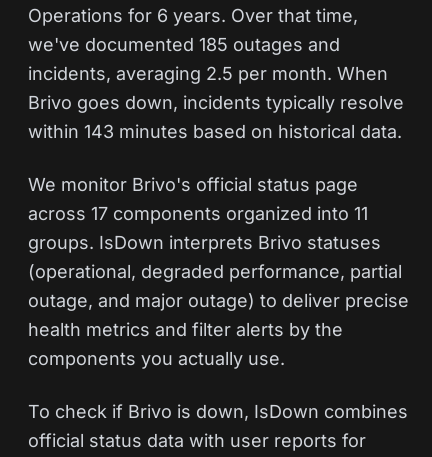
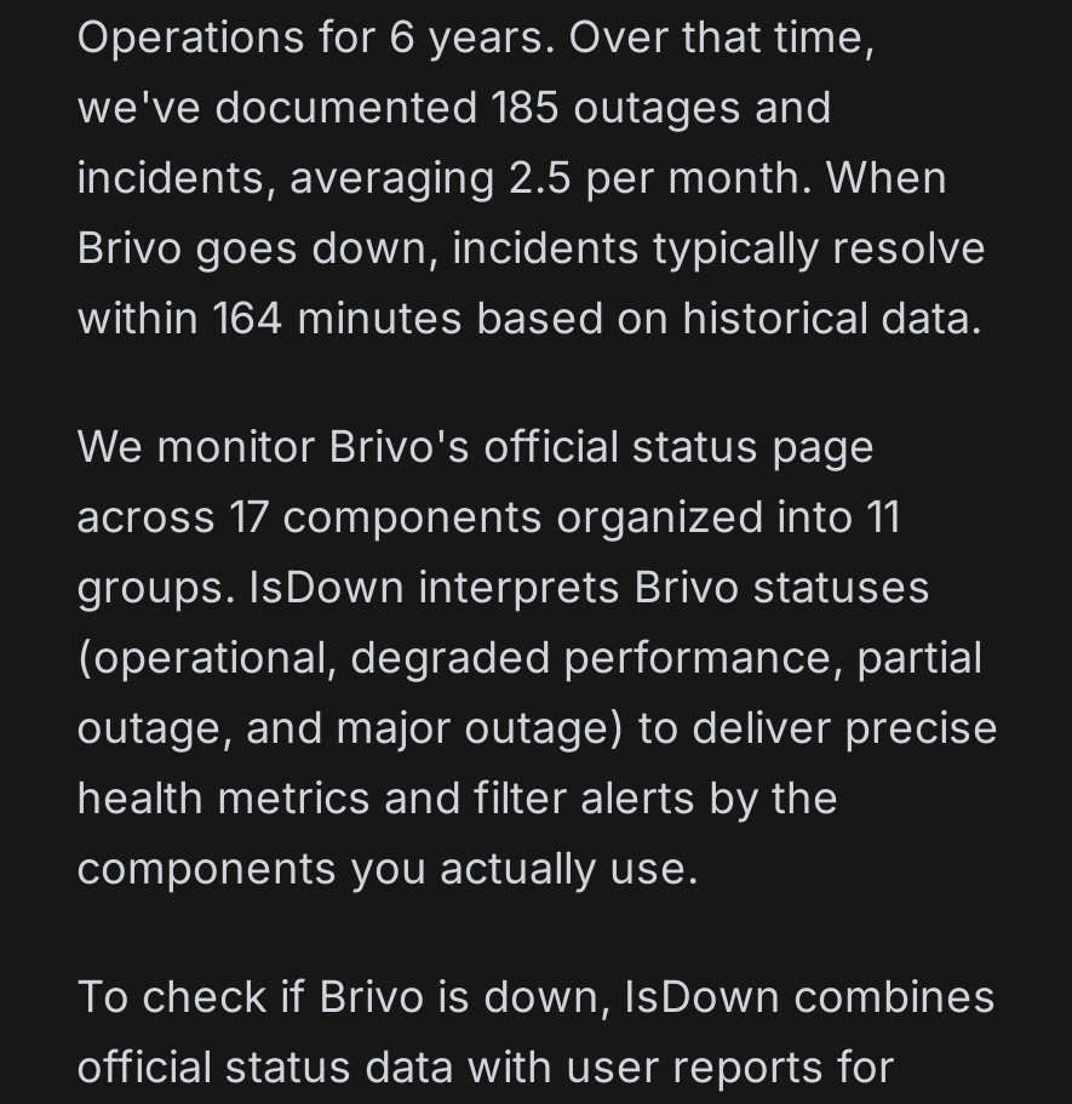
- within 143 minutes based on historical data.
+ within 164 minutes based on historical data.
